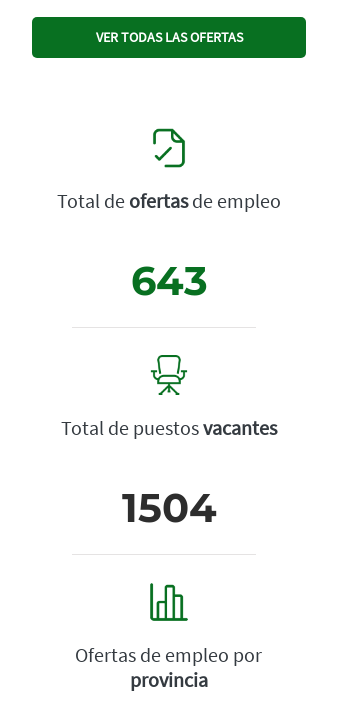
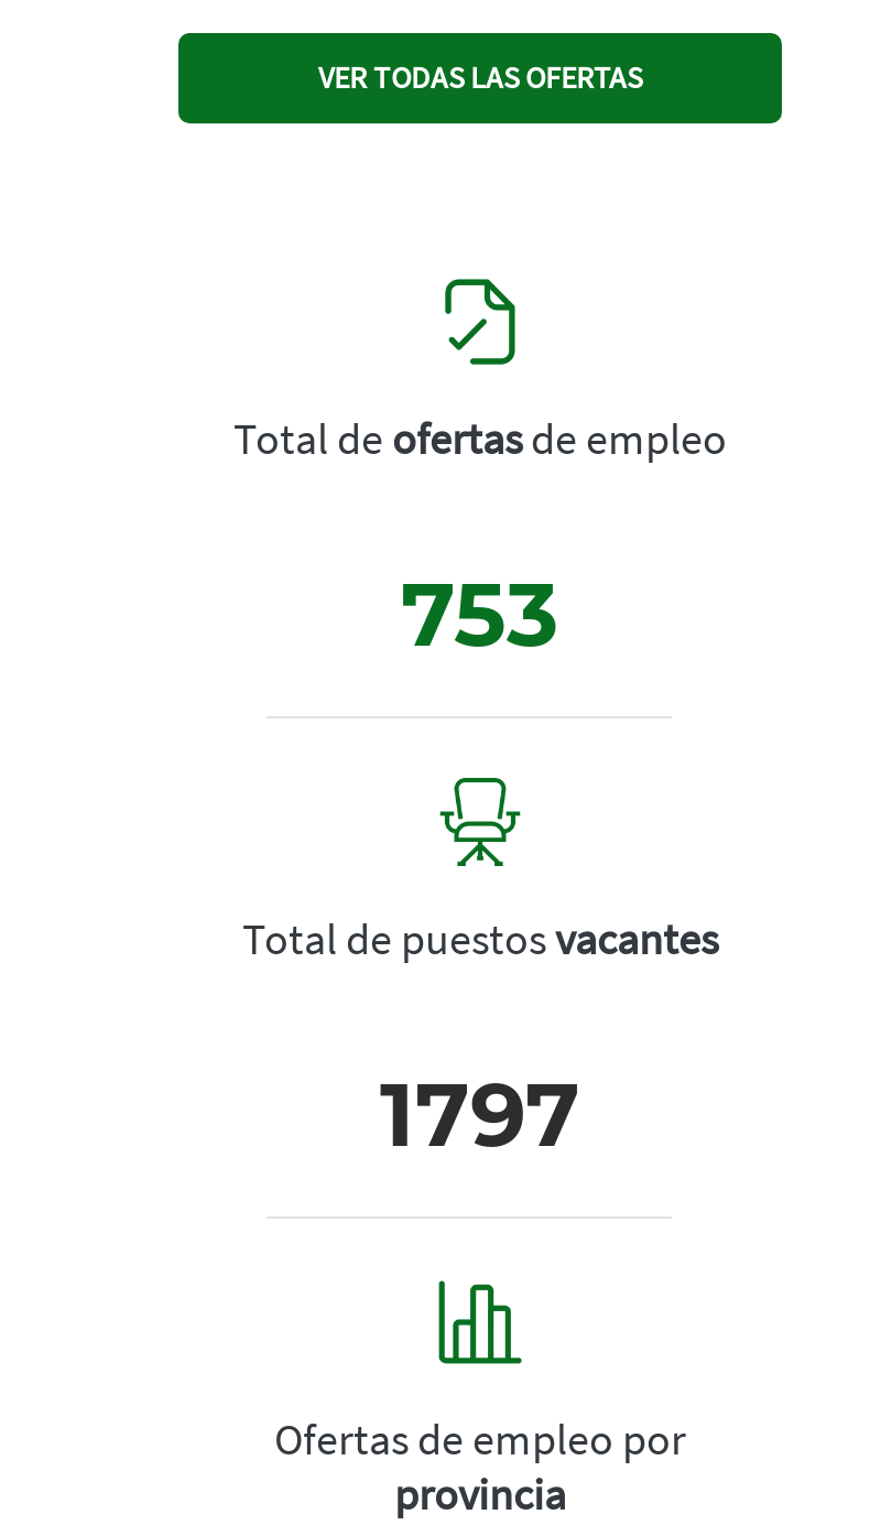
- 643
+ 753

- 1504
+ 1797
